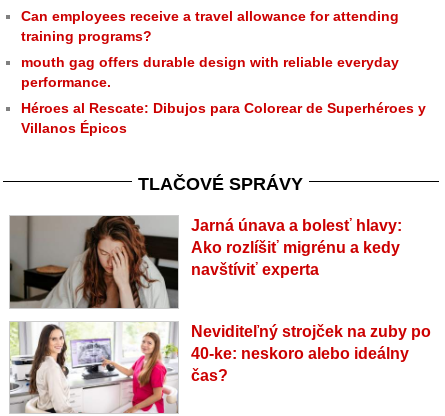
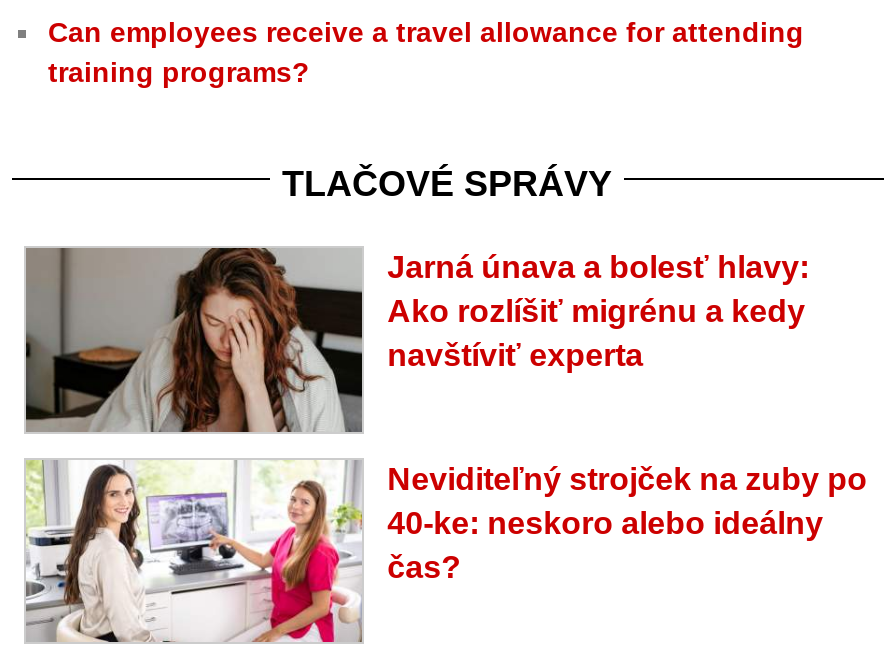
- mouth gag offers durable design with reliable everyday
- performance.
- Héroes al Rescate: Dibujos para Colorear de Superhéroes y
- Villanos Épicos
